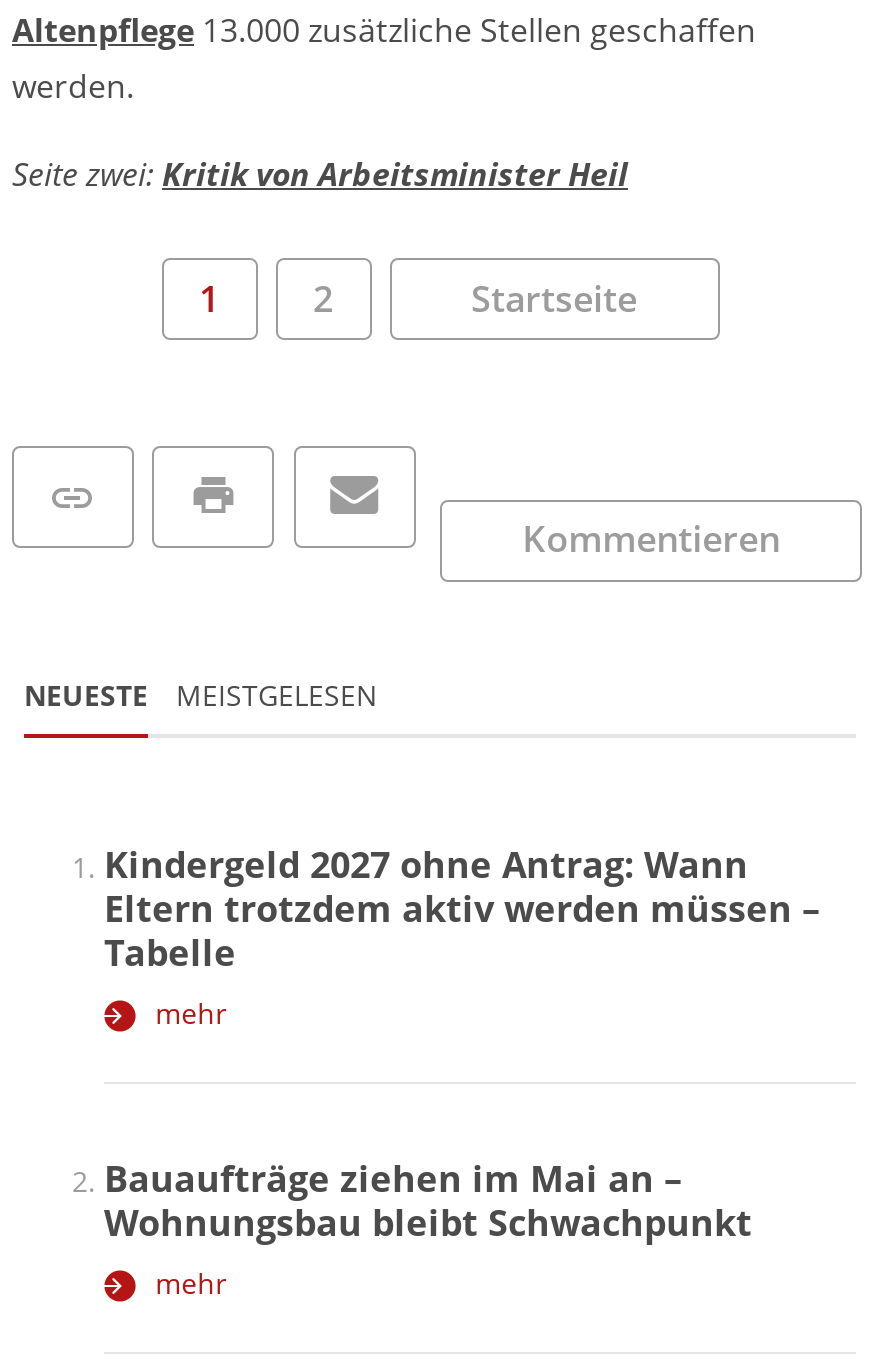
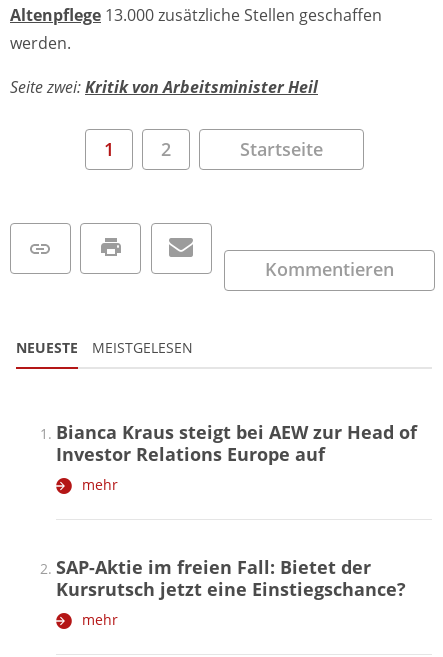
- Kindergeld 2027 ohne Antrag: Wann
- Eltern trotzdem aktiv werden müssen –
- Tabelle
+ Bianca Kraus steigt bei AEW zur Head of
+ Investor Relations Europe auf

- Bauaufträge ziehen im Mai an –
- Wohnungsbau bleibt Schwachpunkt
+ SAP-Aktie im freien Fall: Bietet der
+ Kursrutsch jetzt eine Einstiegschance?
